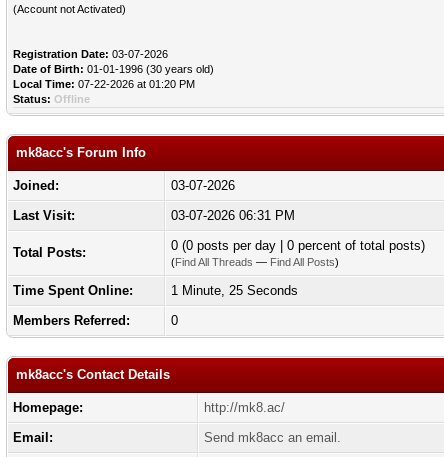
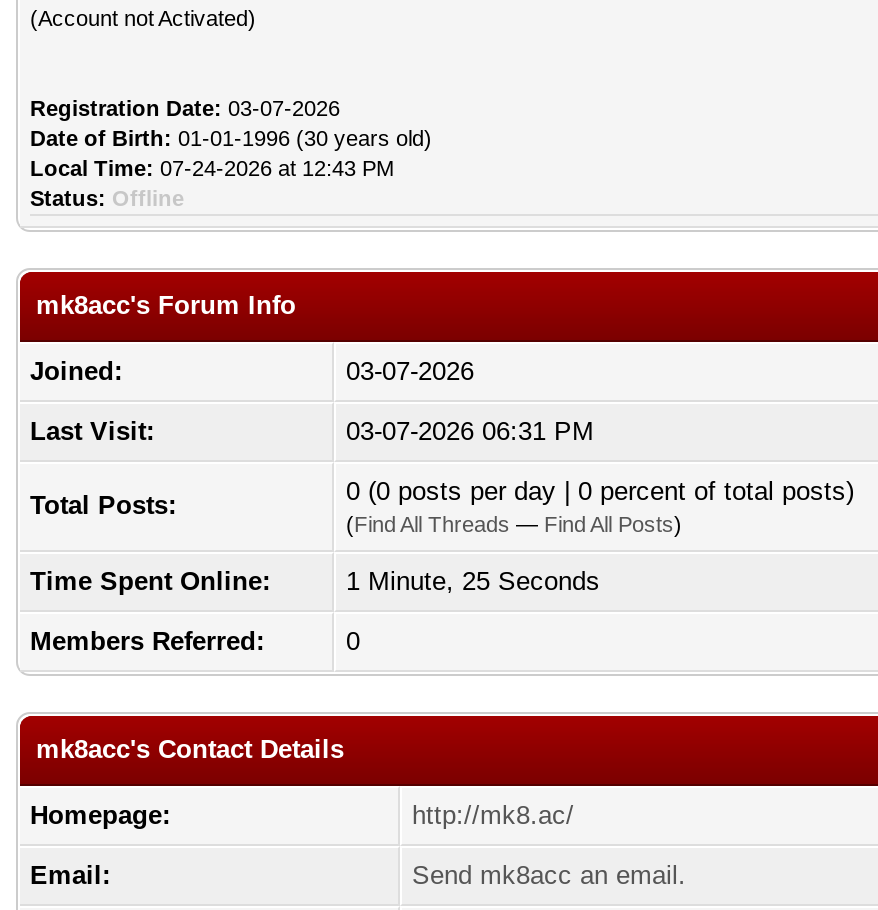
- Local Time: 07-22-2026 at 01:20 PM
+ Local Time: 07-24-2026 at 12:43 PM
